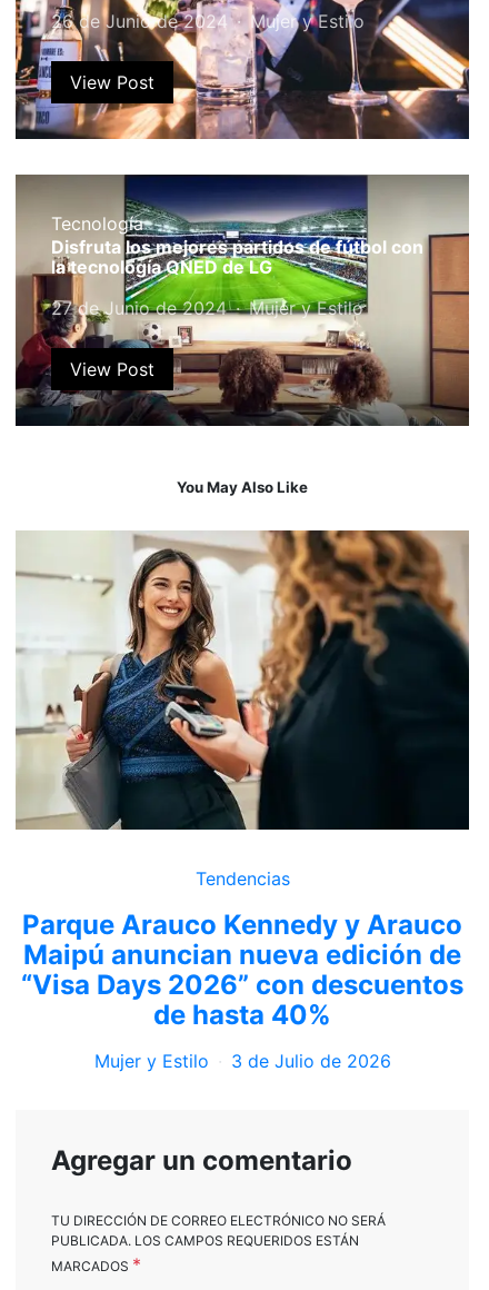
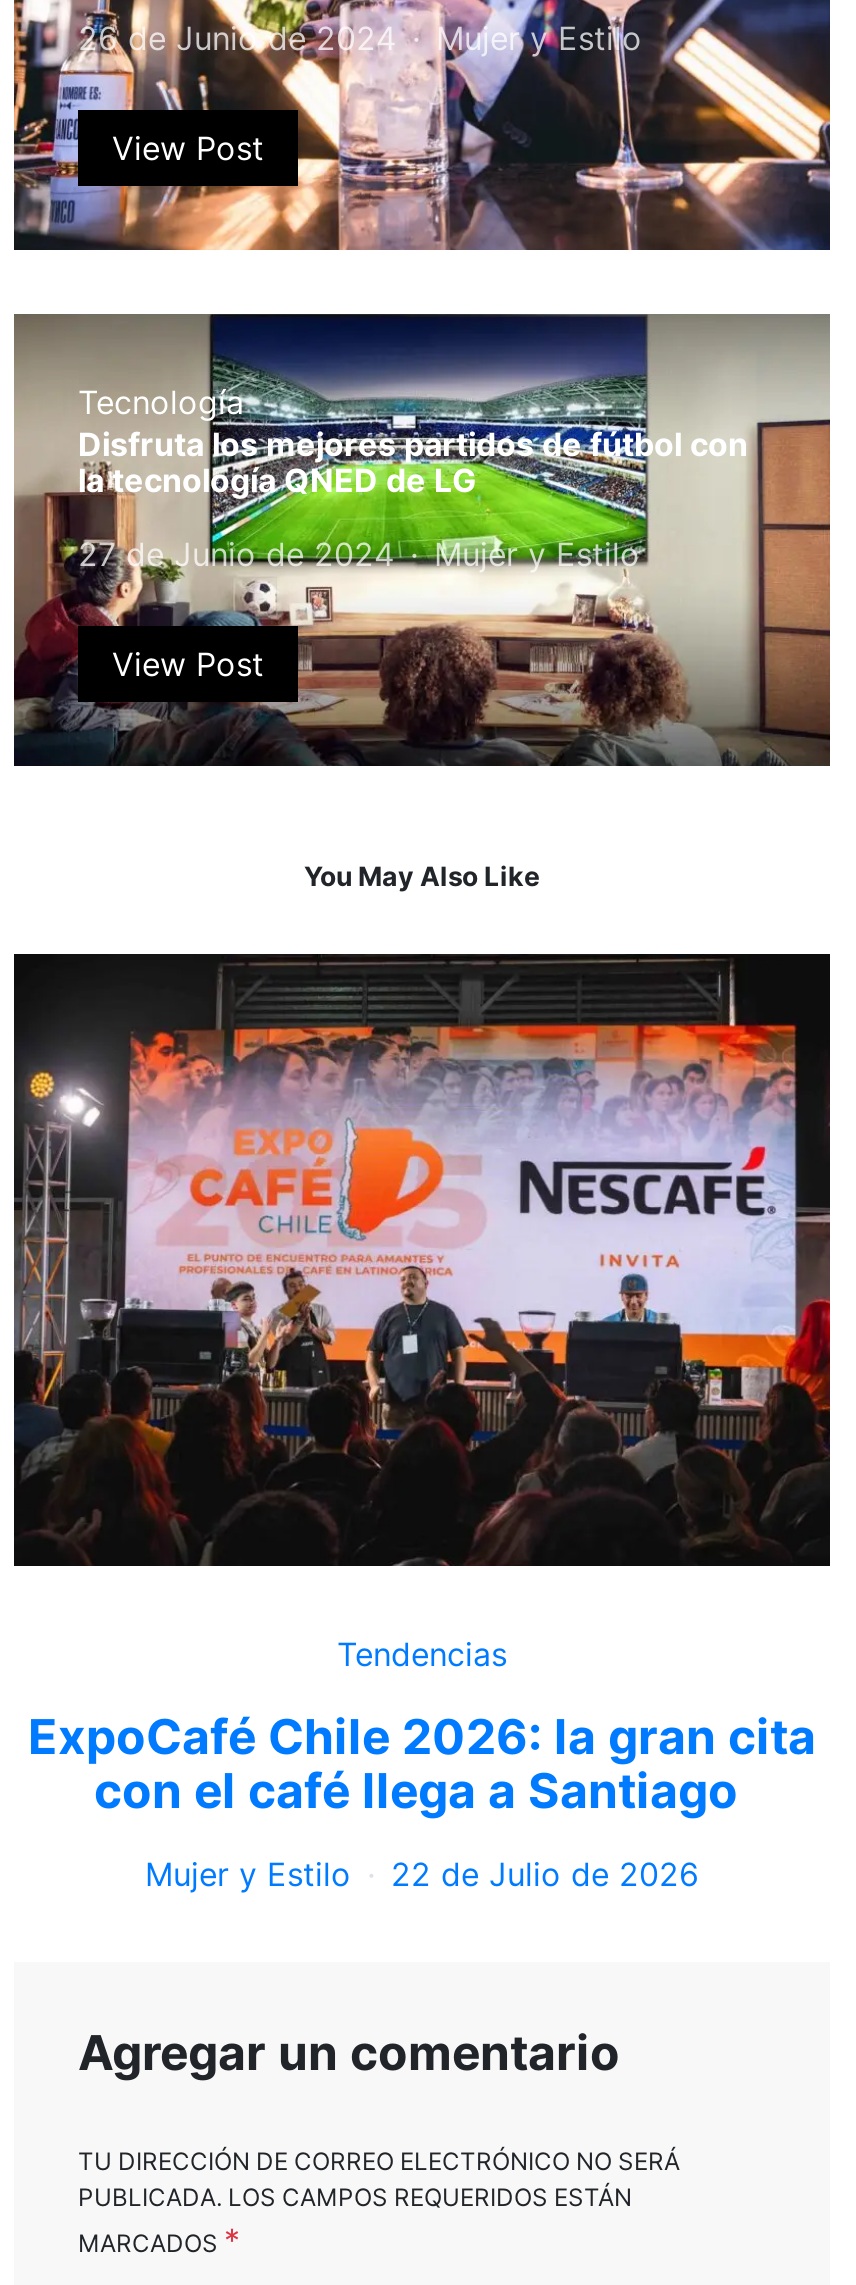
- [image]
+ [image]

moved down: Tendencias

- Parque Arauco Kennedy y Arauco
- Maipú anuncian nueva edición de
- “Visa Days 2026” con descuentos
- de hasta 40%
+ ExpoCafé Chile 2026: la gran cita
+ con el café llega a Santiago

- Mujer y Estilo 3 de Julio de 2026
+ Mujer y Estilo 22 de Julio de 2026
